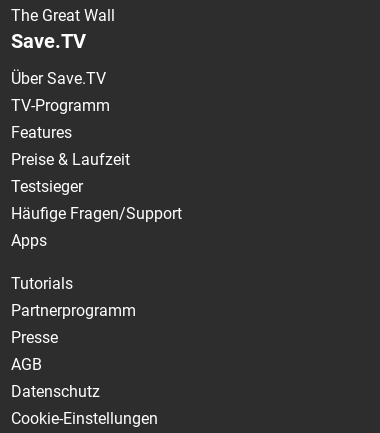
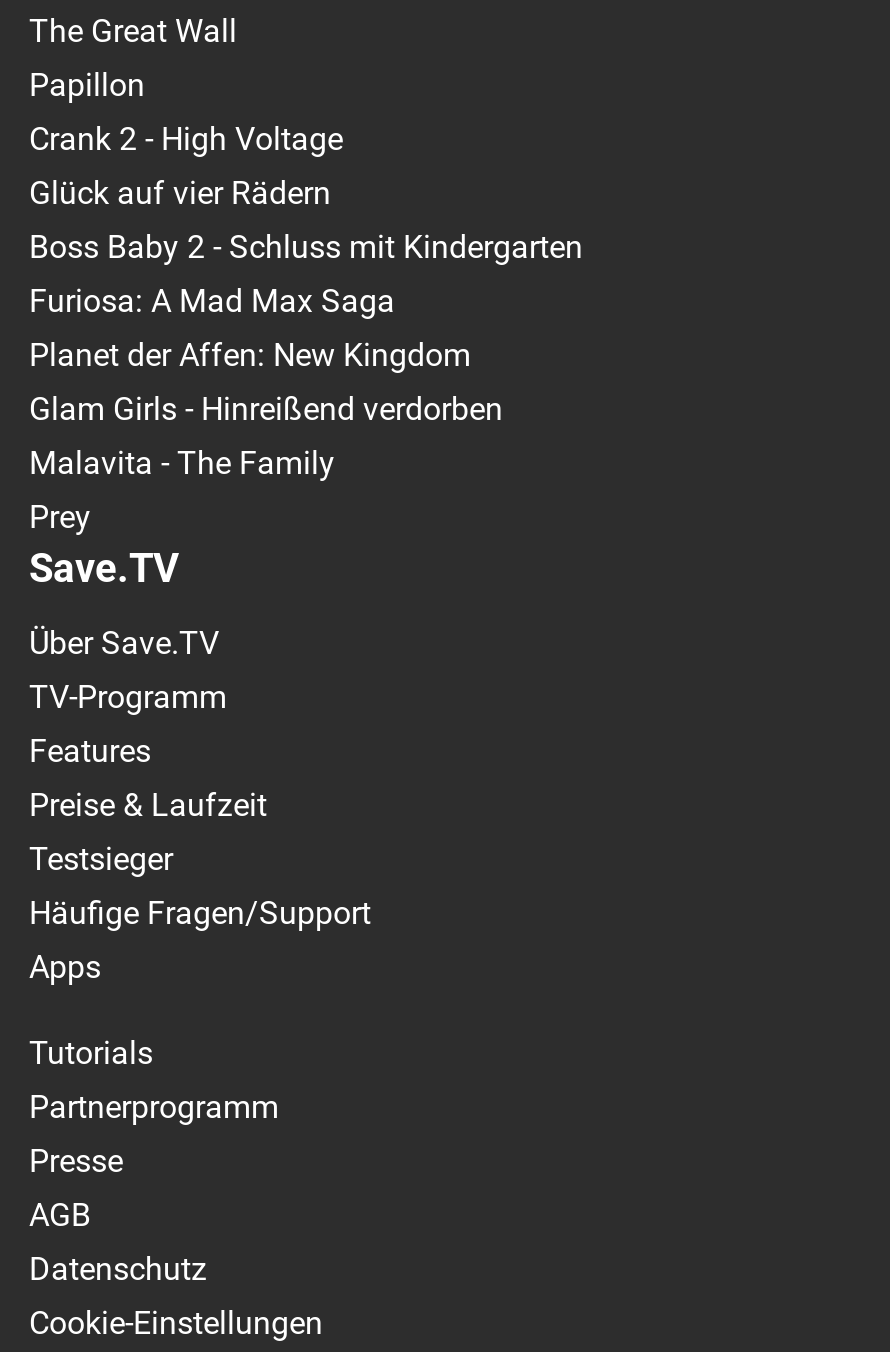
+ Papillon
+ Crank 2 - High Voltage
+ Glück auf vier Rädern
+ Boss Baby 2 - Schluss mit Kindergarten
+ Furiosa: A Mad Max Saga
+ Planet der Affen: New Kingdom
+ Glam Girls - Hinreißend verdorben
+ Malavita - The Family
+ Prey
